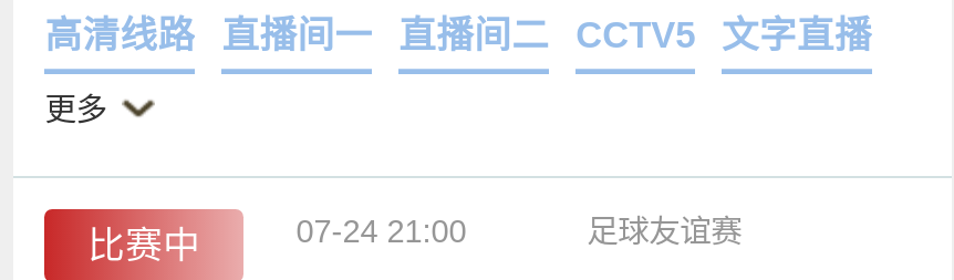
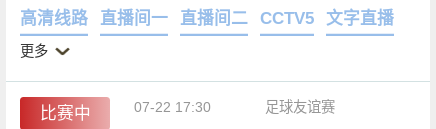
- 07-24 21:00
+ 07-22 17:30
